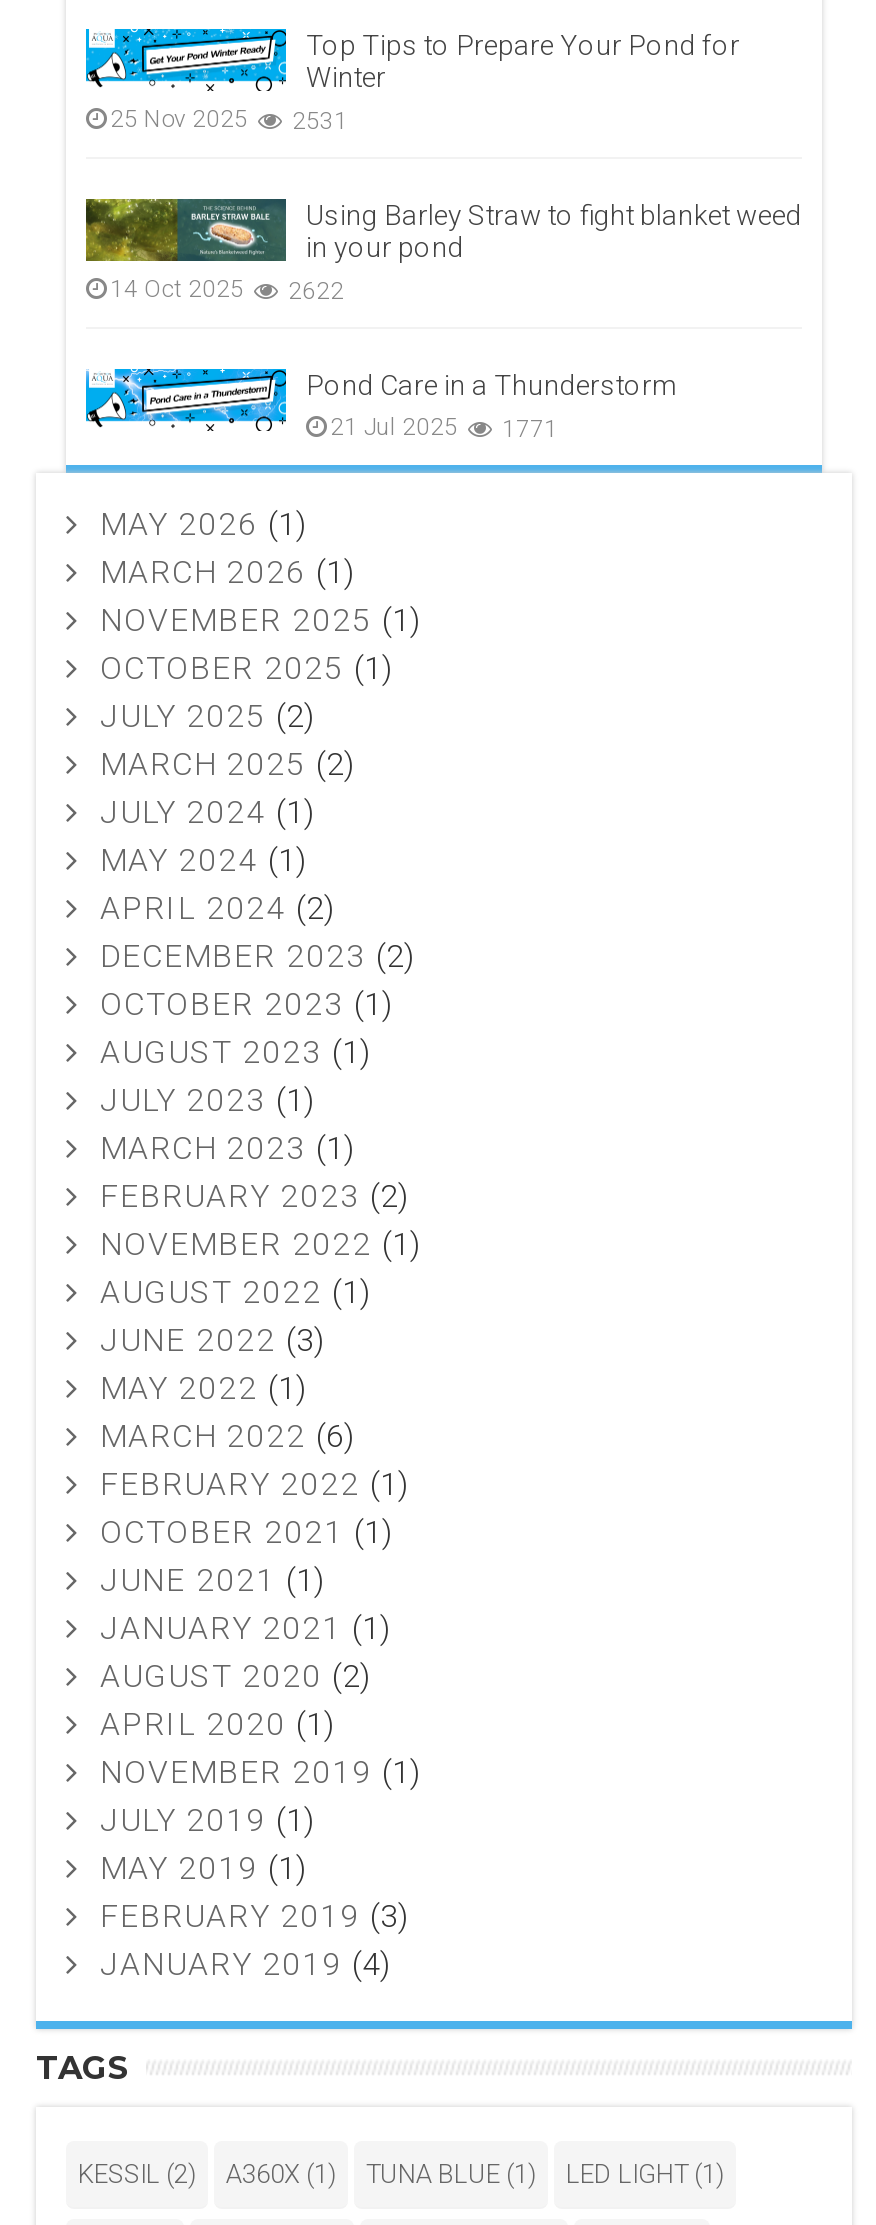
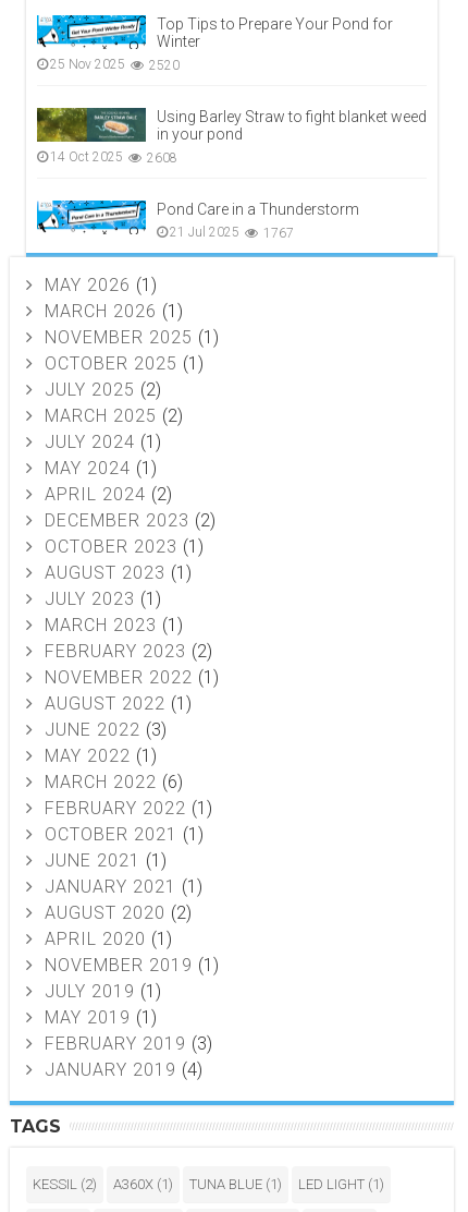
- 25 Nov 2025 2531
+ 25 Nov 2025 2520

- 14 Oct 2025 2622
+ 14 Oct 2025 2608

- 21 Jul 2025 1771
+ 21 Jul 2025 1767
